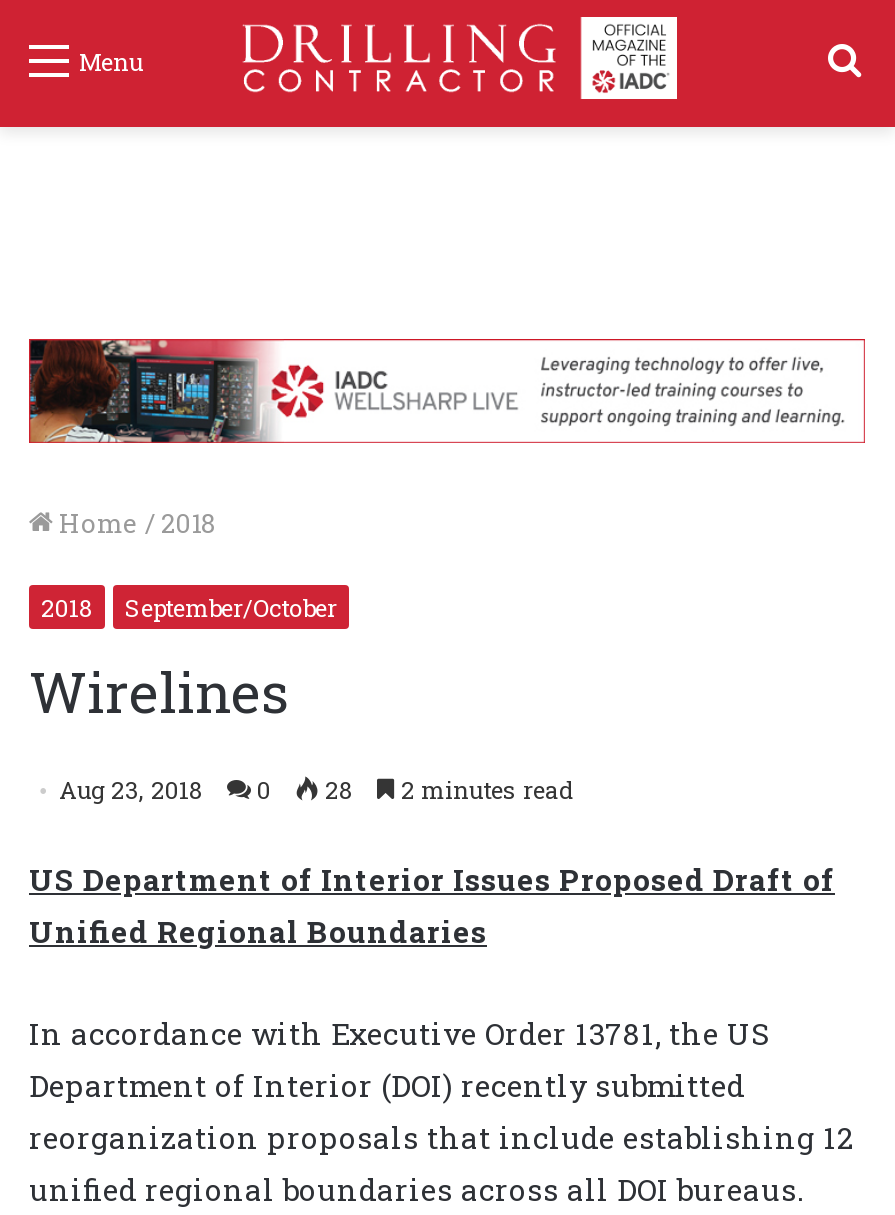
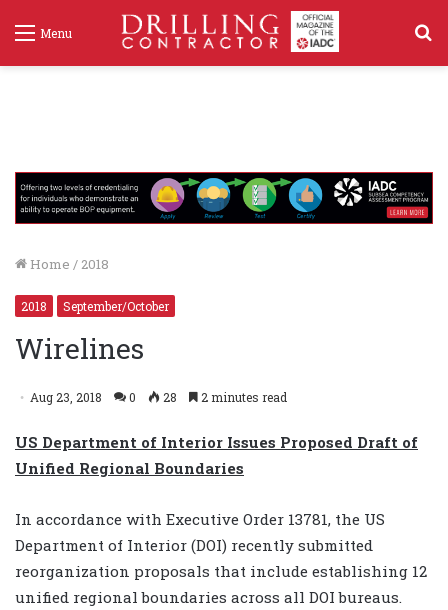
- [image]
+ [image]
